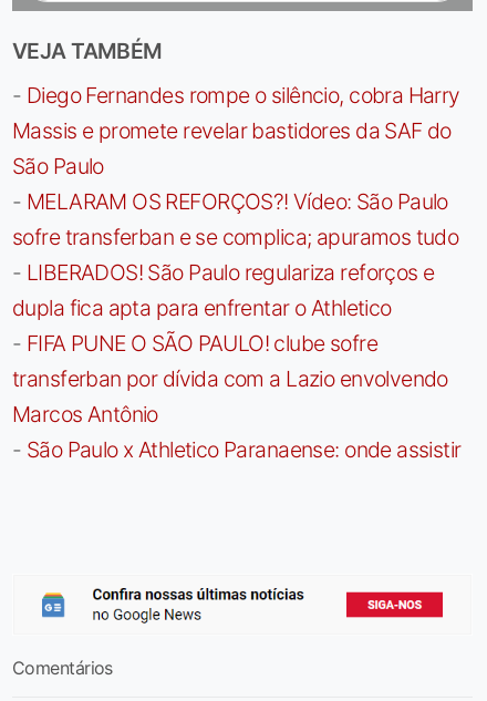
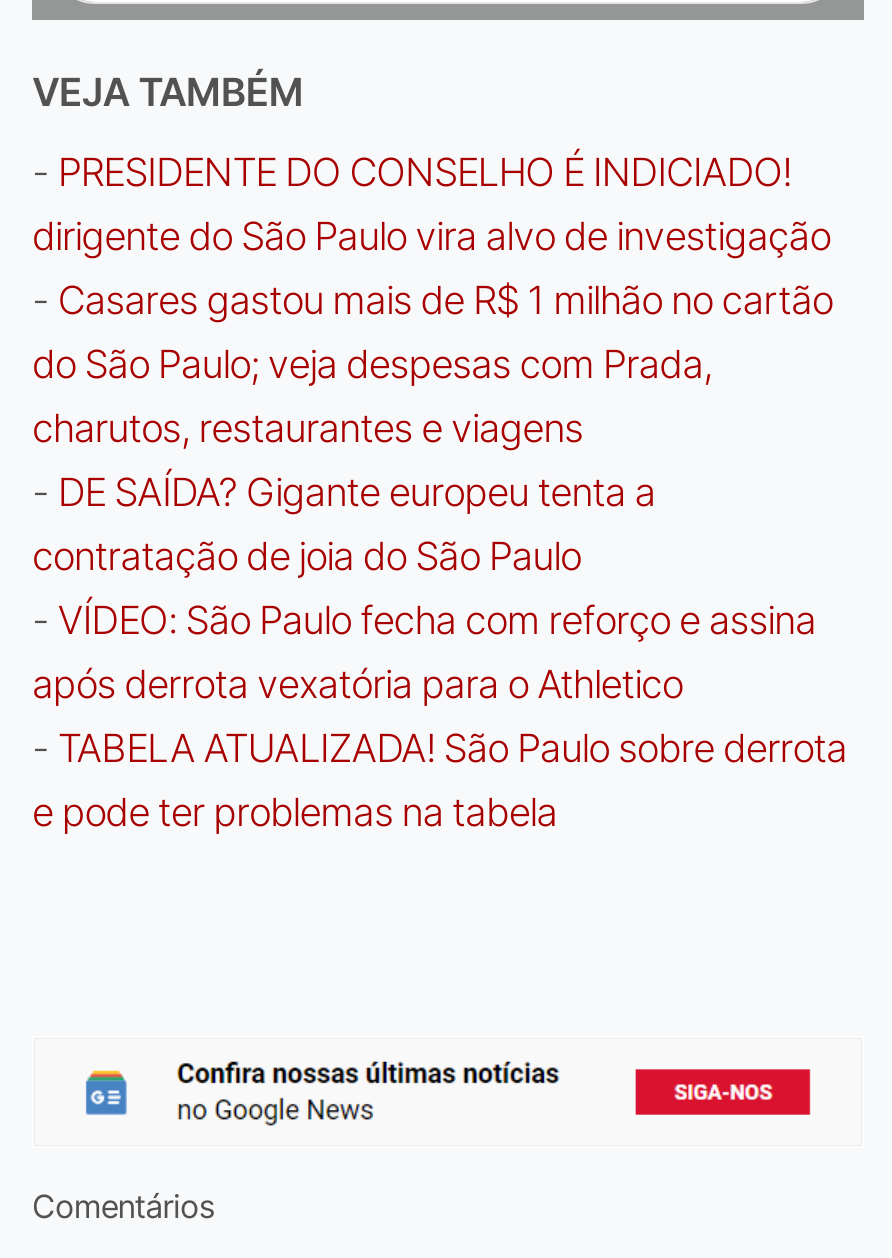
- - Diego Fernandes rompe o silêncio, cobra Harry
- Massis e promete revelar bastidores da SAF do
- São Paulo
- - MELARAM OS REFORÇOS?! Vídeo: São Paulo
- sofre transferban e se complica; apuramos tudo
- - LIBERADOS! São Paulo regulariza reforços e
- dupla fica apta para enfrentar o Athletico
- - FIFA PUNE O SÃO PAULO! clube sofre
- transferban por dívida com a Lazio envolvendo
- Marcos Antônio
- - São Paulo x Athletico Paranaense: onde assistir
+ - PRESIDENTE DO CONSELHO É INDICIADO!
+ dirigente do São Paulo vira alvo de investigação
+ - Casares gastou mais de R$ 1 milhão no cartão
+ do São Paulo; veja despesas com Prada,
+ charutos, restaurantes e viagens
+ - DE SAÍDA? Gigante europeu tenta a
+ contratação de joia do São Paulo
+ - VÍDEO: São Paulo fecha com reforço e assina
+ após derrota vexatória para o Athletico
+ - TABELA ATUALIZADA! São Paulo sobre derrota
+ e pode ter problemas na tabela
